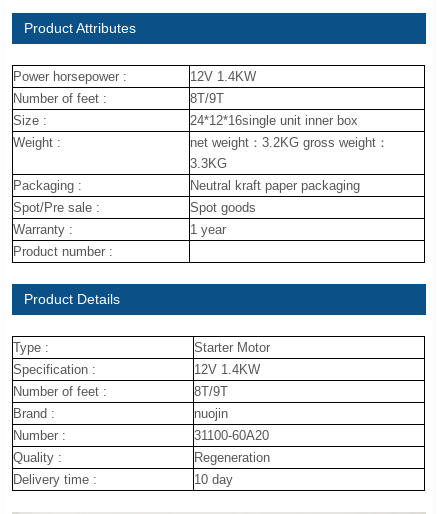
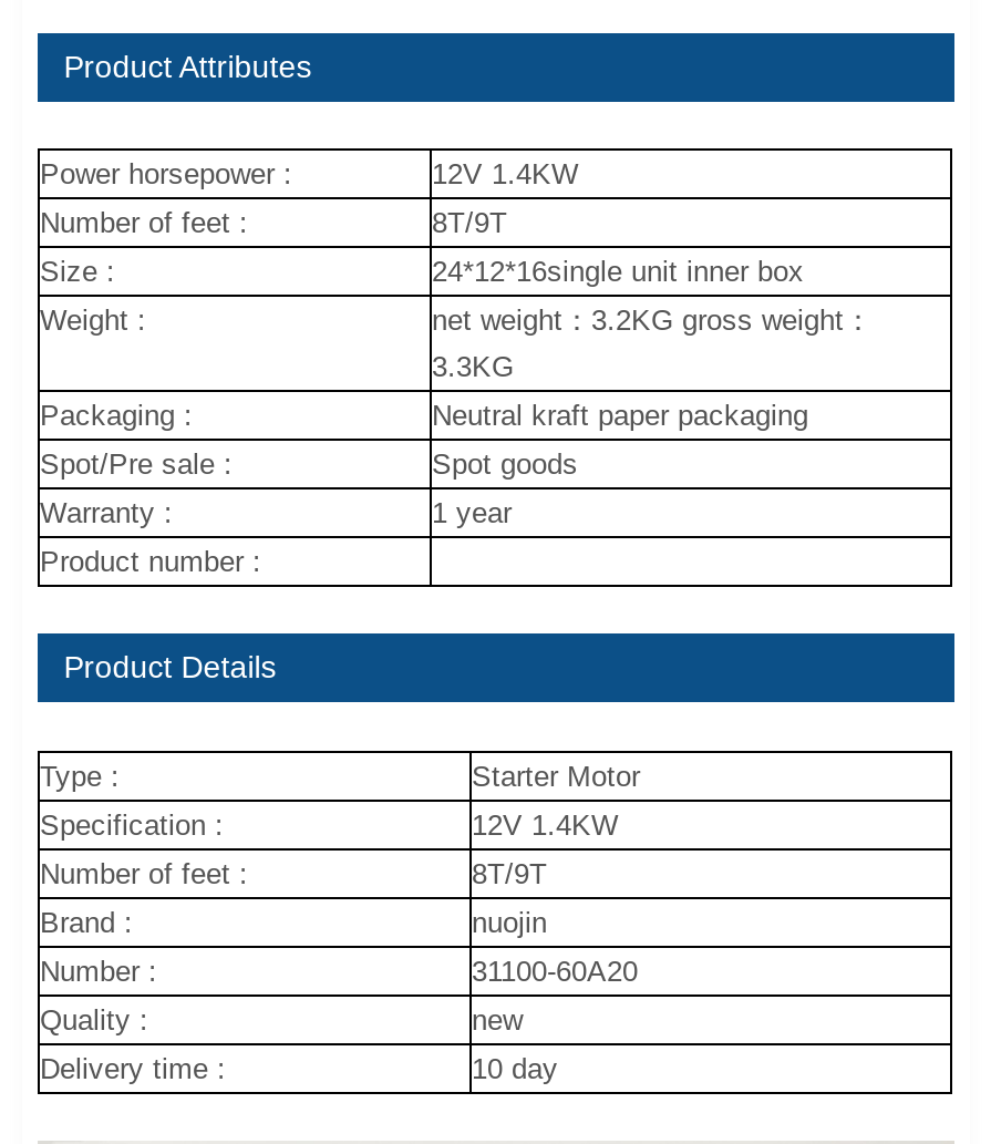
- Regeneration
+ new
